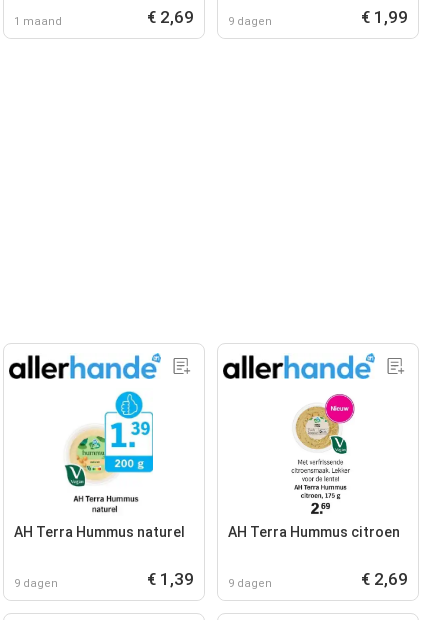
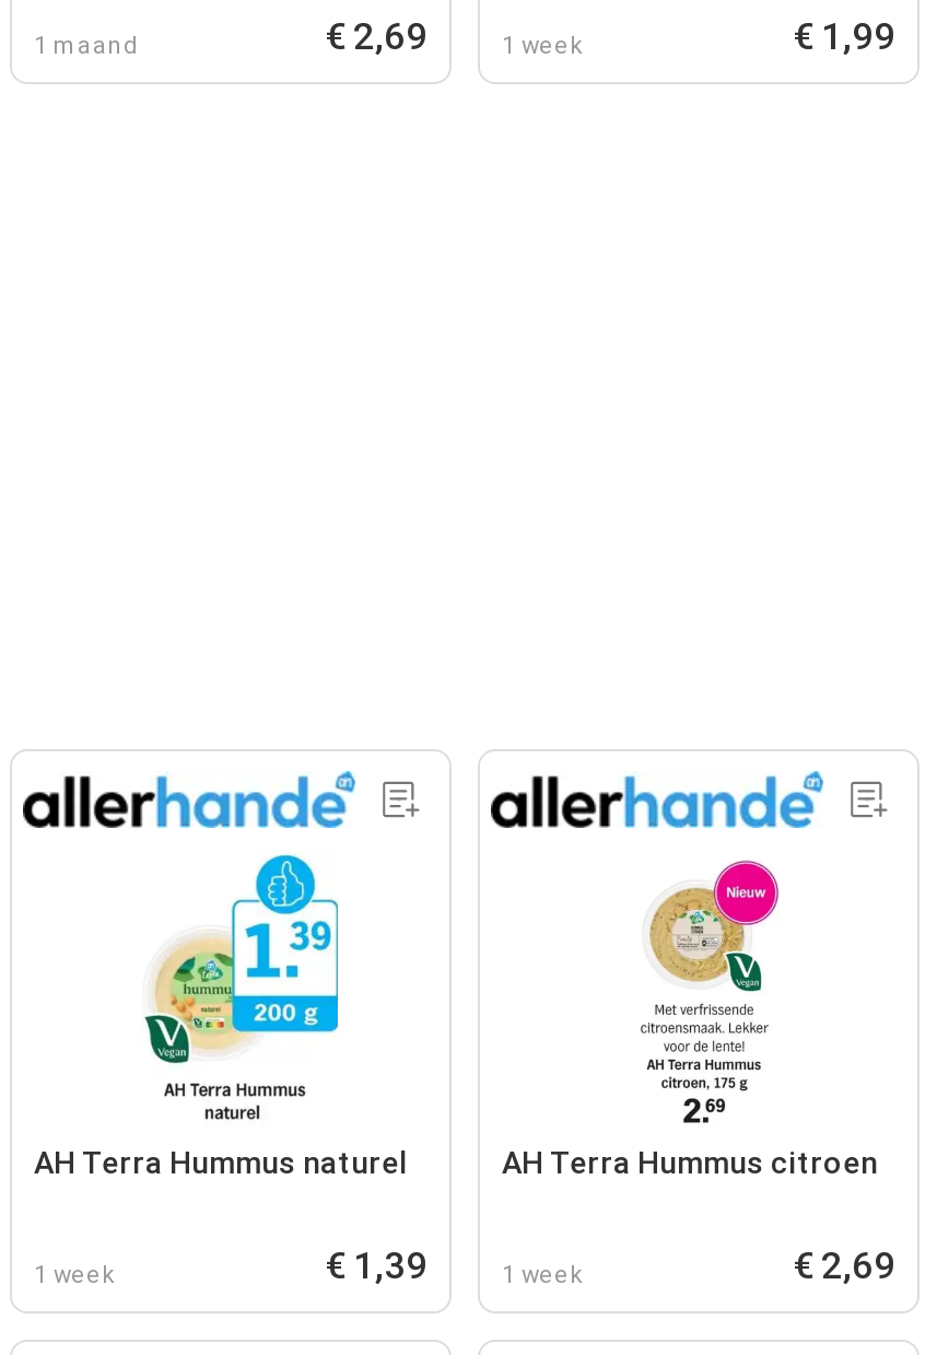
- 9 dagen
+ 1 week

- 9 dagen
+ 1 week

- 9 dagen
+ 1 week
